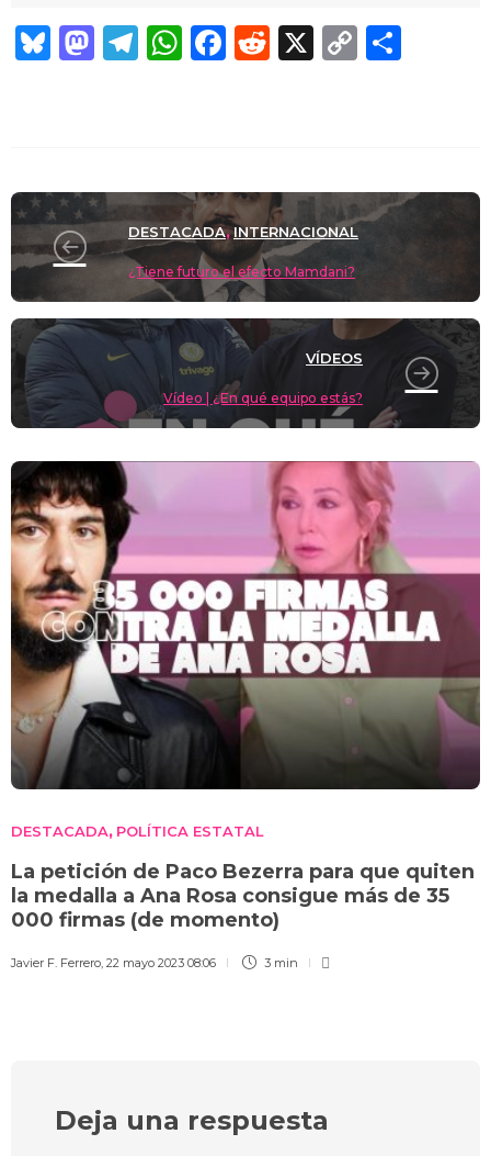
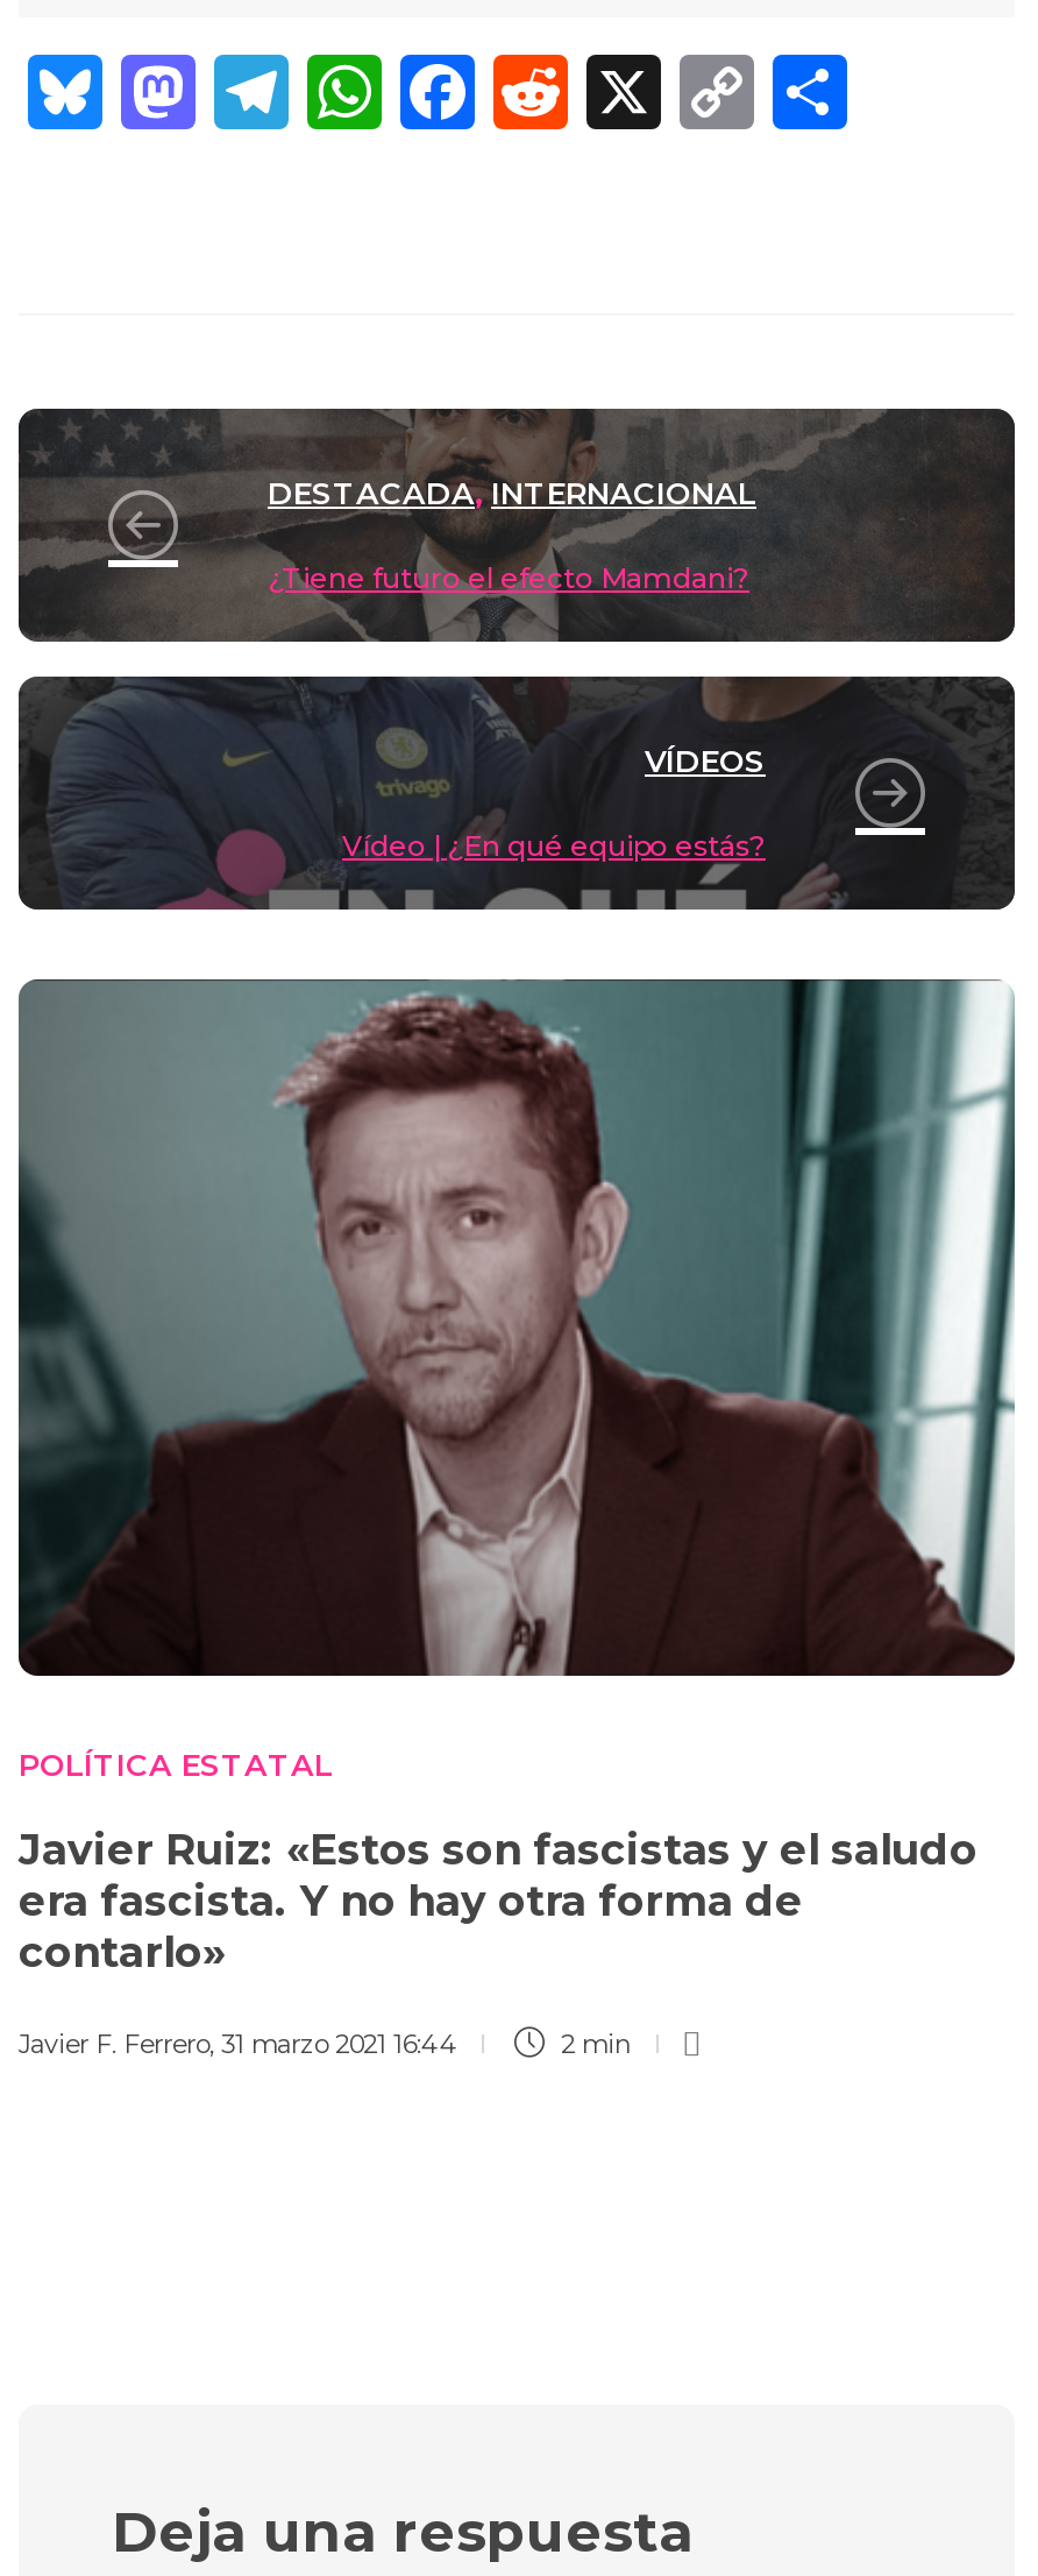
- [image]
- DESTACADA, POLÍTICA ESTATAL
+ [image]
+ POLÍTICA ESTATAL

- La petición de Paco Bezerra para que quiten
- la medalla a Ana Rosa consigue más de 35
- 000 firmas (de momento)
+ Javier Ruiz: «Estos son fascistas y el saludo
+ era fascista. Y no hay otra forma de
+ contarlo»

- Javier F. Ferrero, 22 mayo 2023 08:06
- 3 min
+ Javier F. Ferrero, 31 marzo 2021 16:44
+ 2 min
